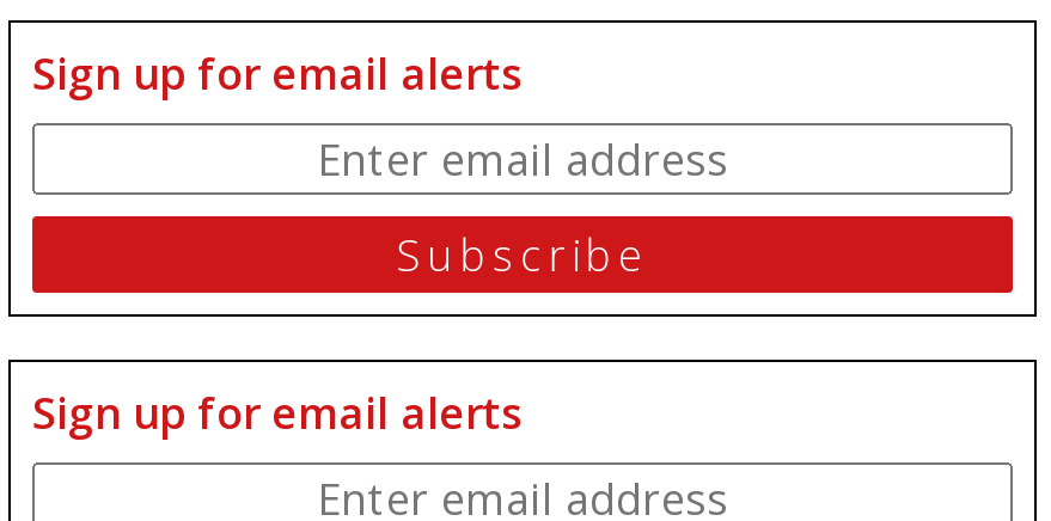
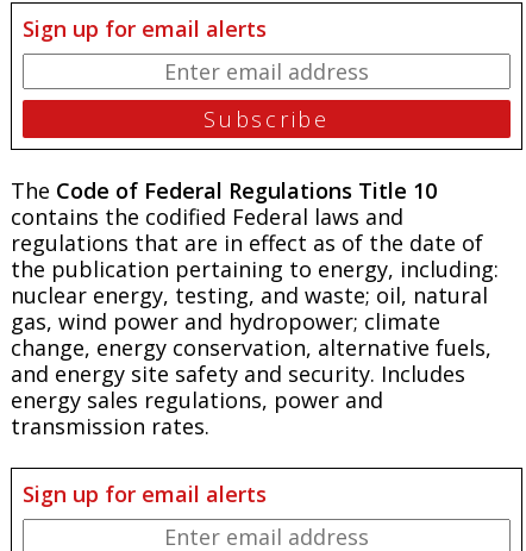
+ The Code of Federal Regulations Title 10
+ contains the codified Federal laws and
+ regulations that are in effect as of the date of
+ the publication pertaining to energy, including:
+ nuclear energy, testing, and waste; oil, natural
+ gas, wind power and hydropower; climate
+ change, energy conservation, alternative fuels,
+ and energy site safety and security. Includes
+ energy sales regulations, power and
+ transmission rates.
